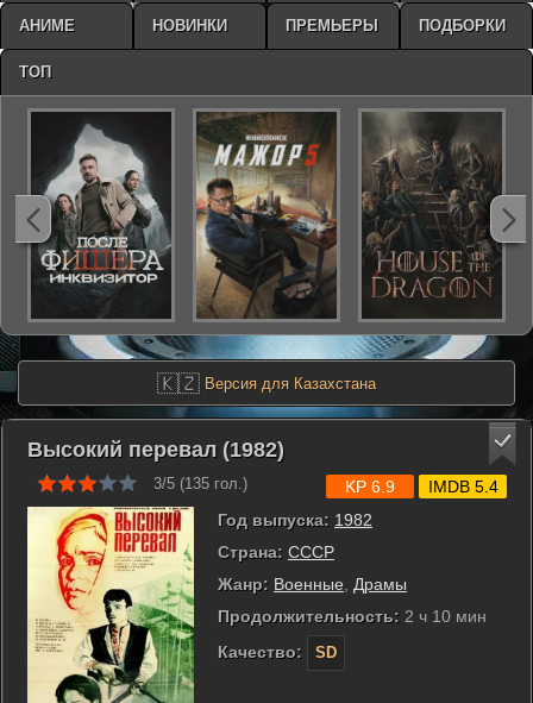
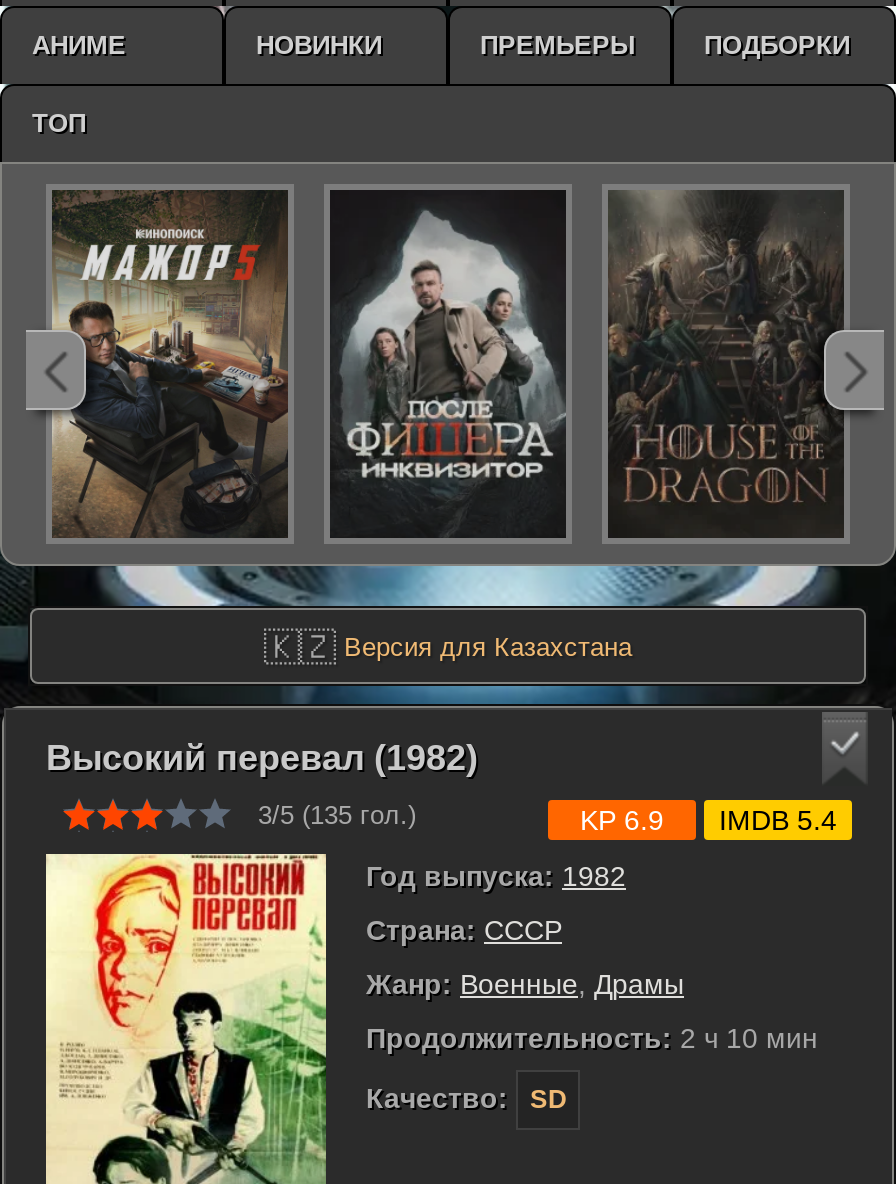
- [image]
+ [image]

- [image]
+ [image]
